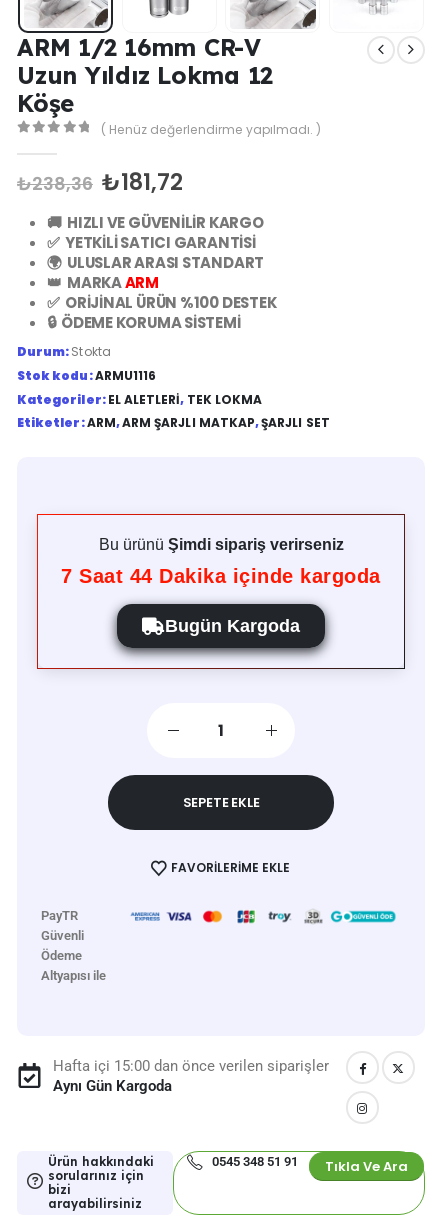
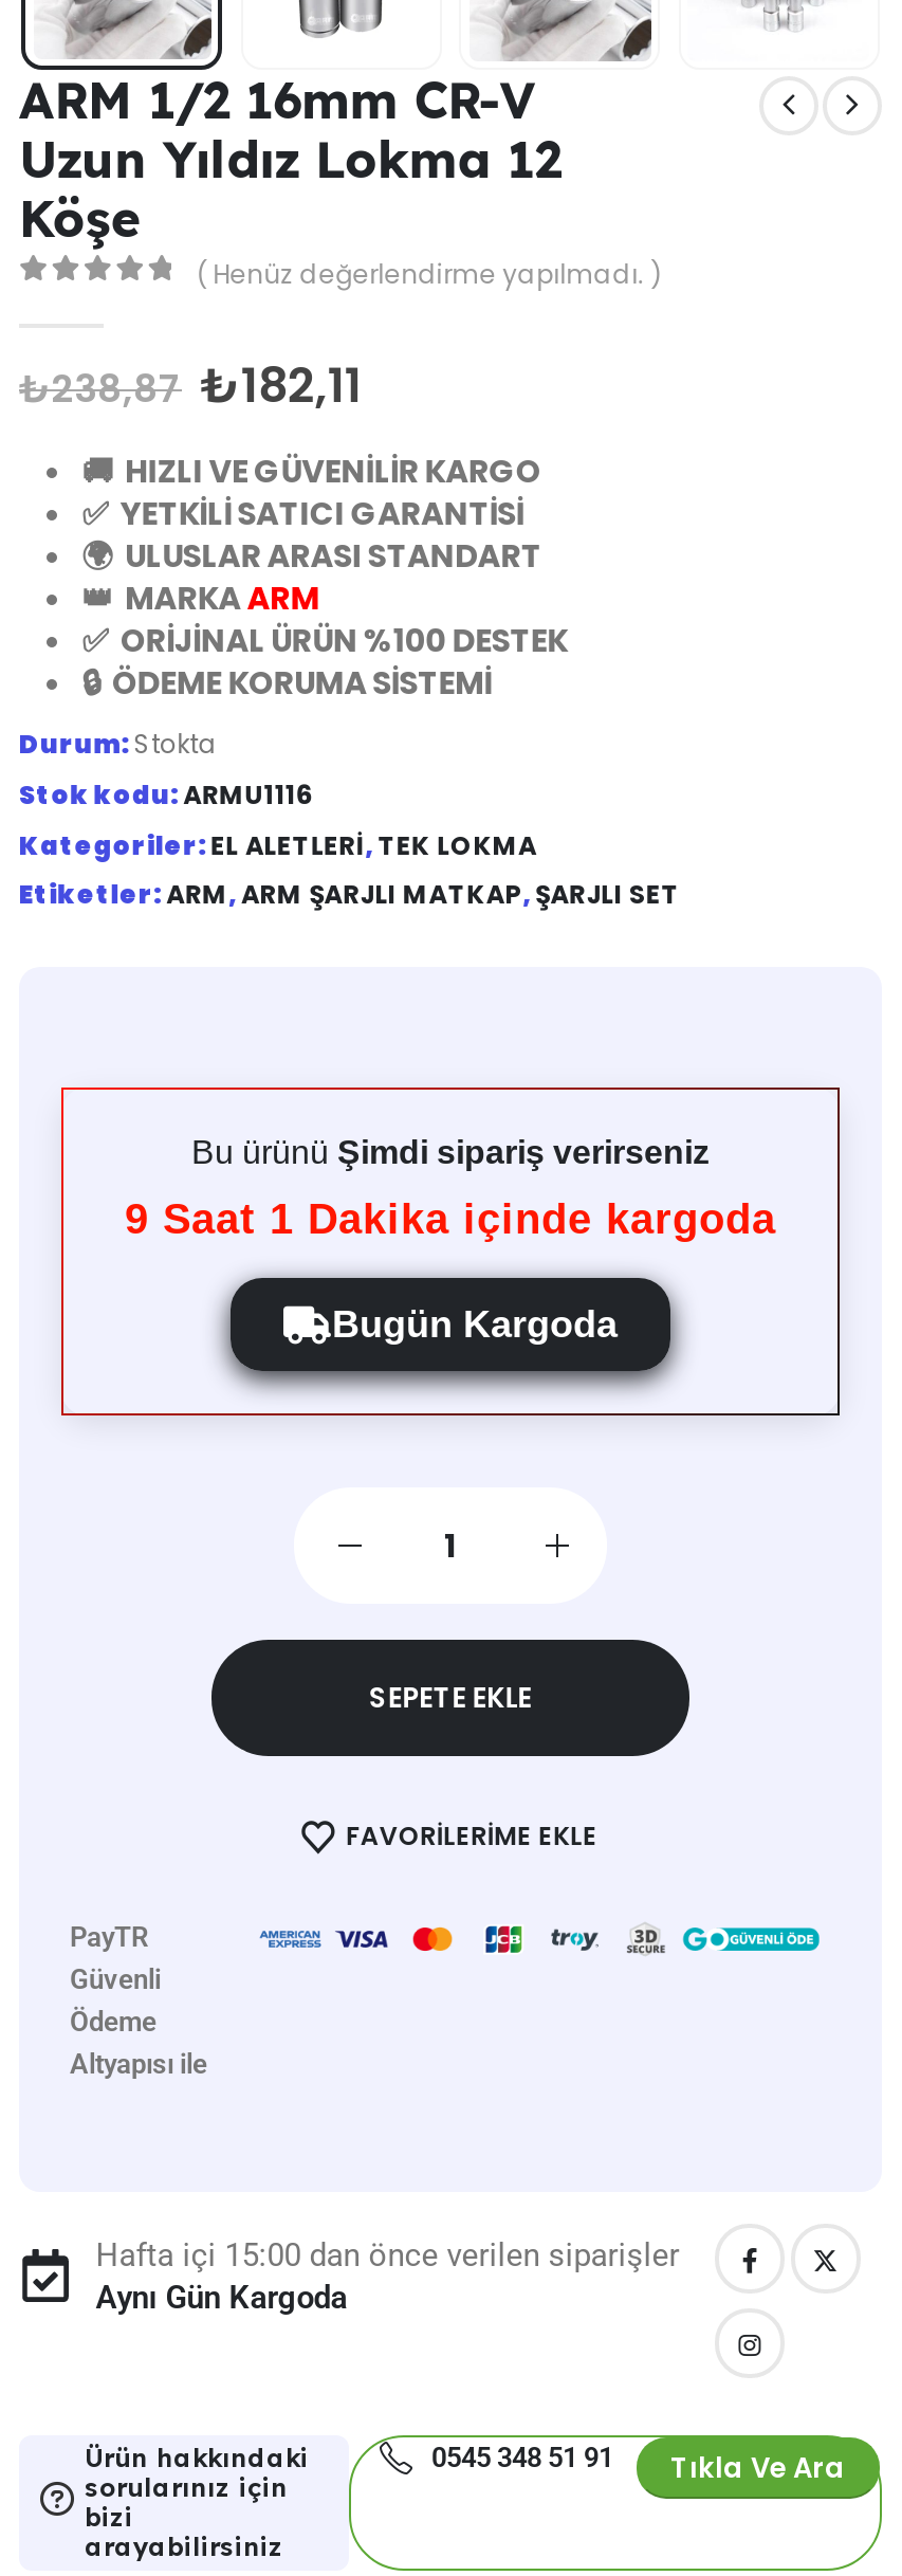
- ₺238,36 ₺181,72
+ ₺238,87 ₺182,11

- 7 Saat 44 Dakika içinde kargoda
+ 9 Saat 1 Dakika içinde kargoda
